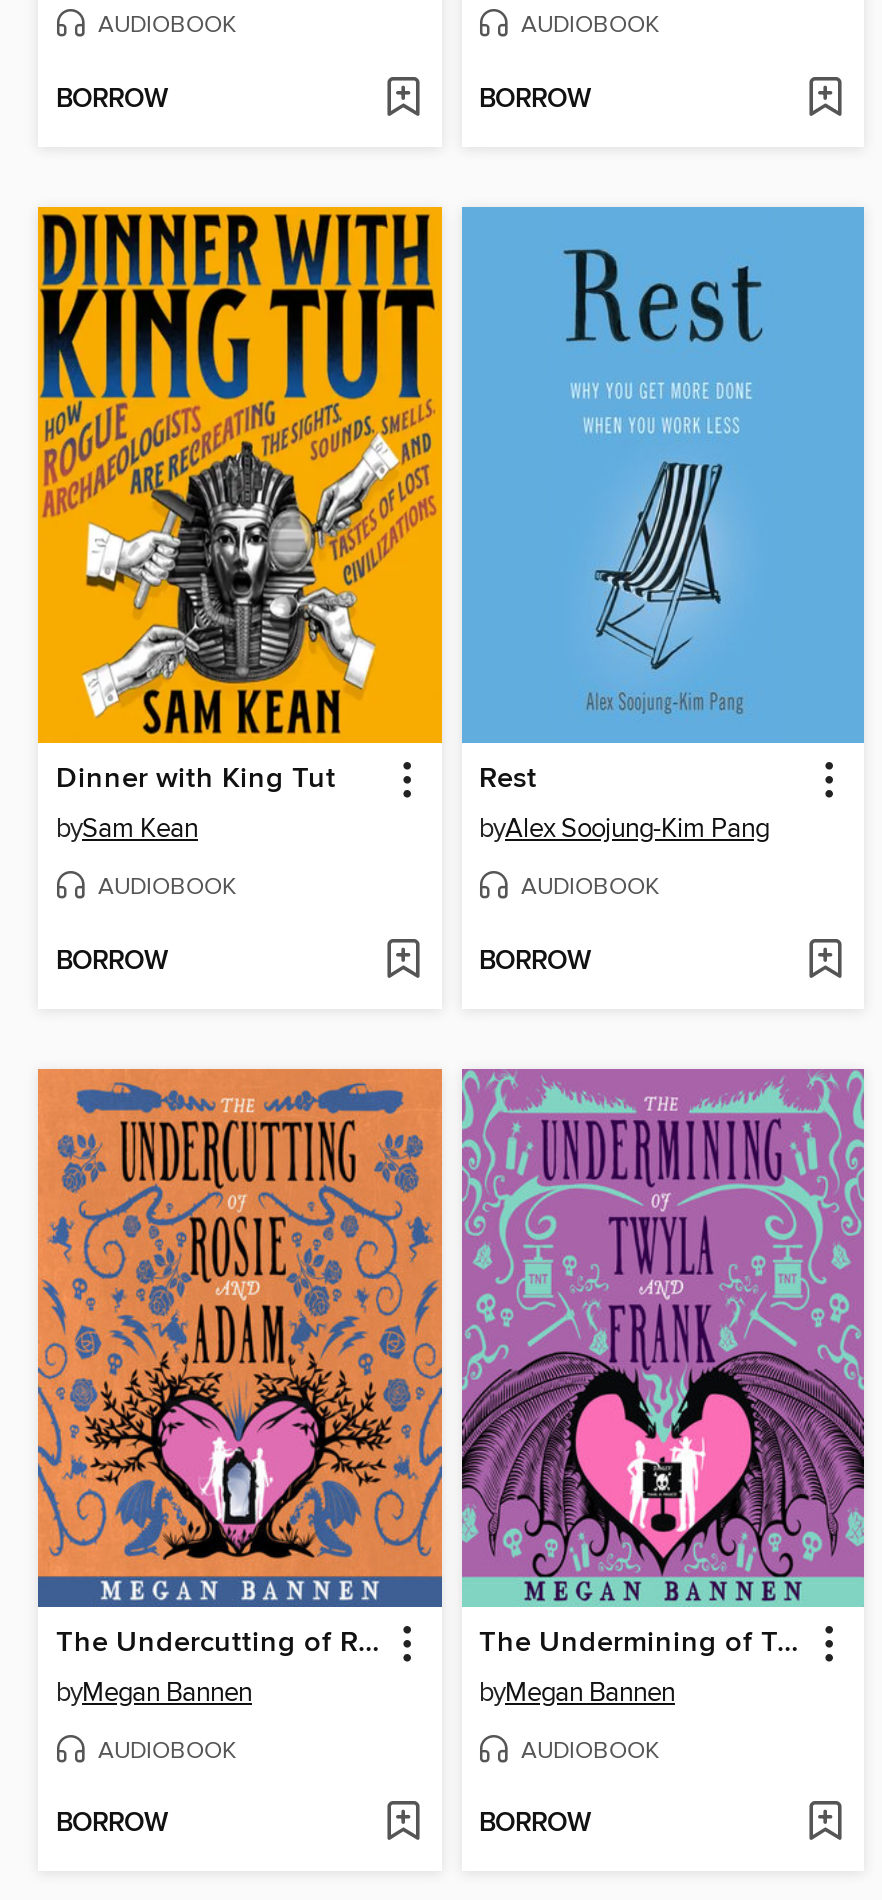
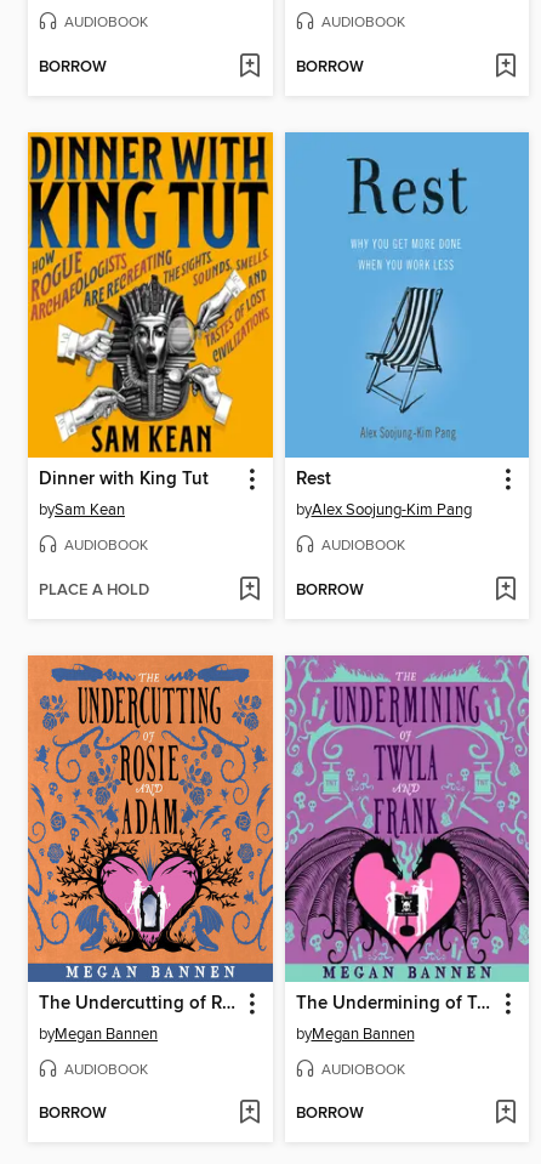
- BORROW
+ PLACE A HOLD
